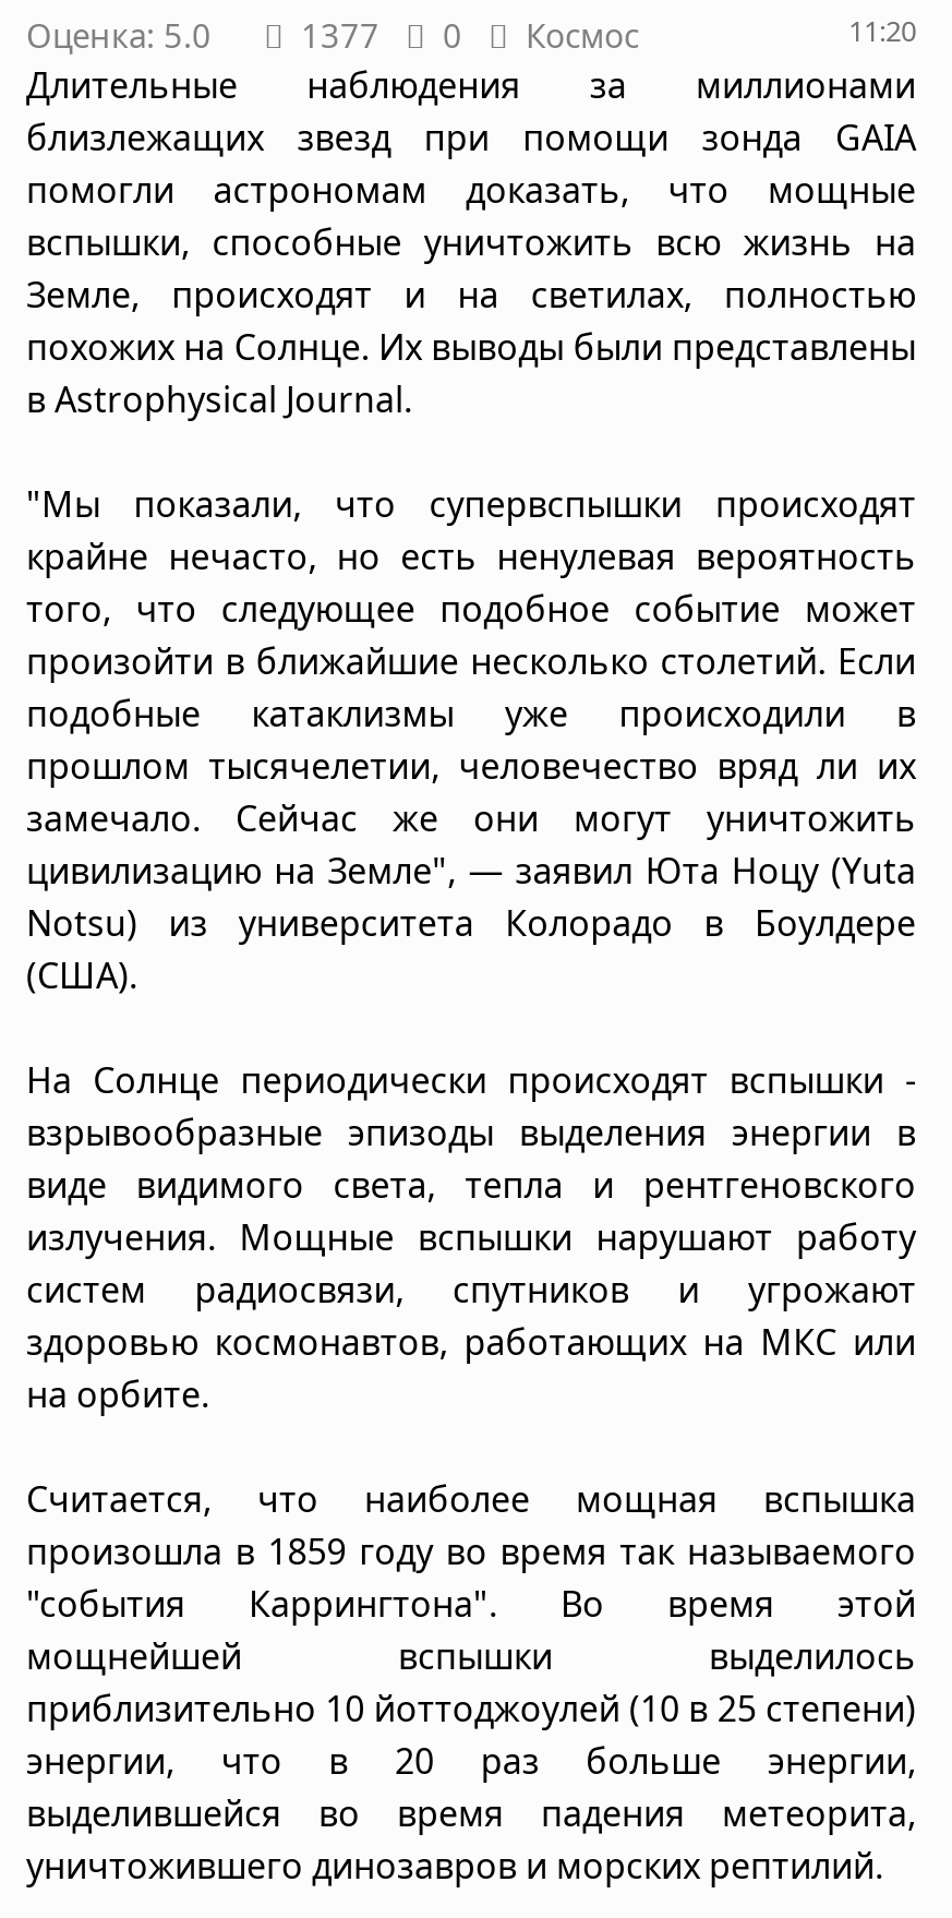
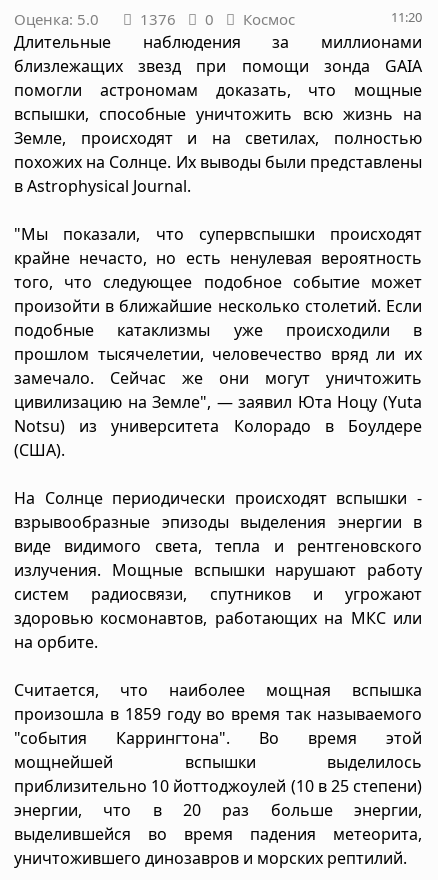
- Оценка: 5.0 1377 0 Космос
+ Оценка: 5.0 1376 0 Космос
